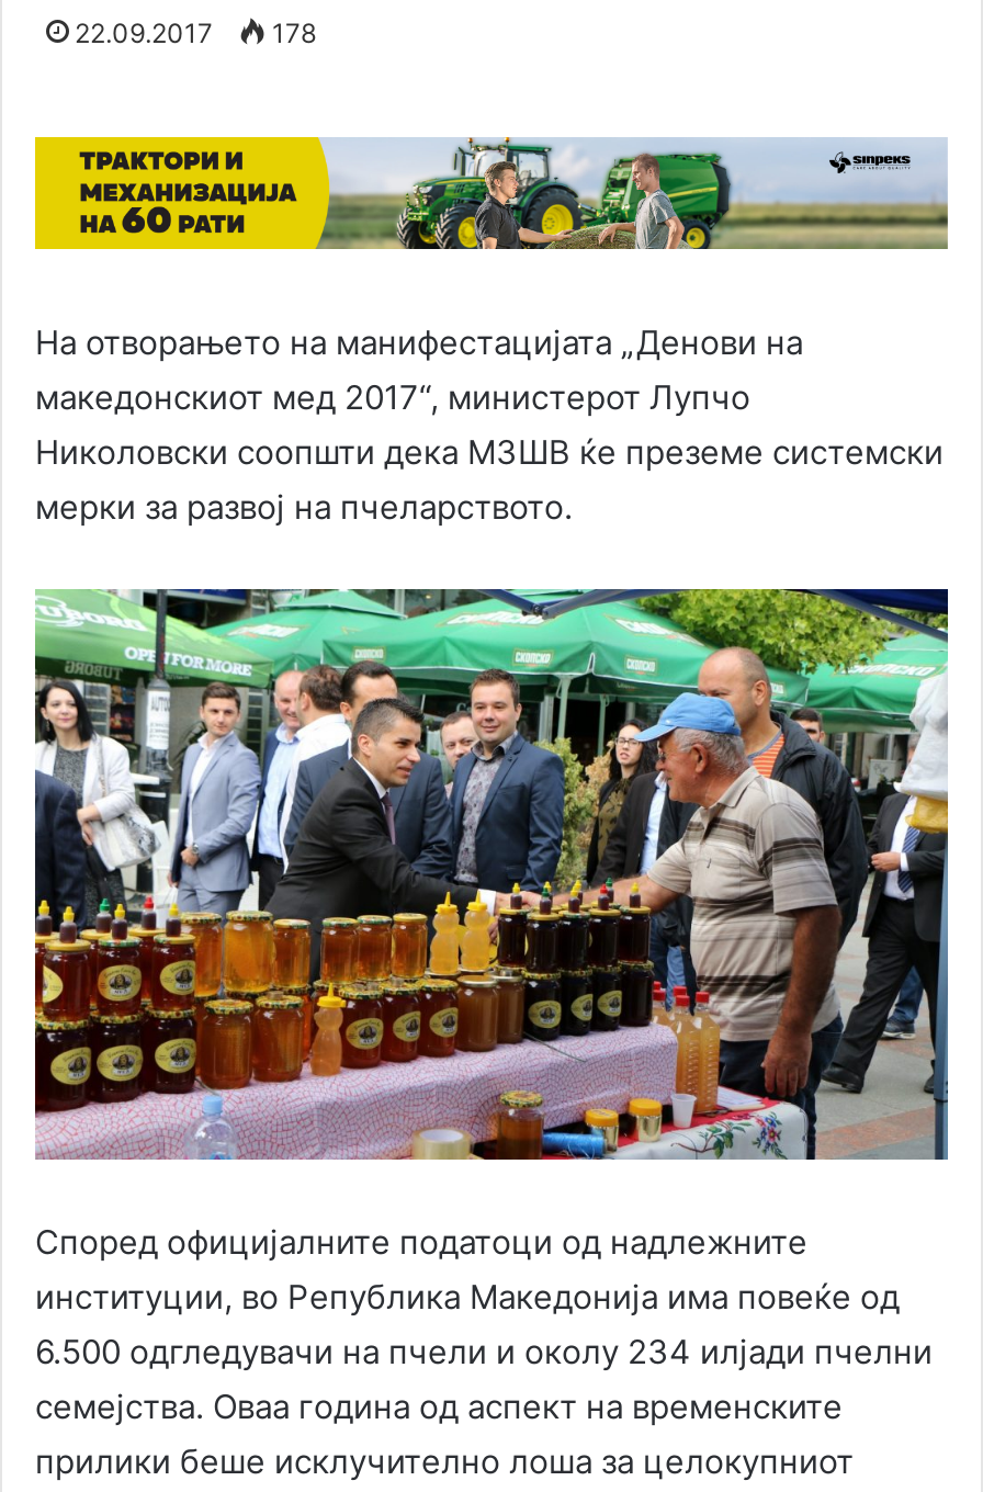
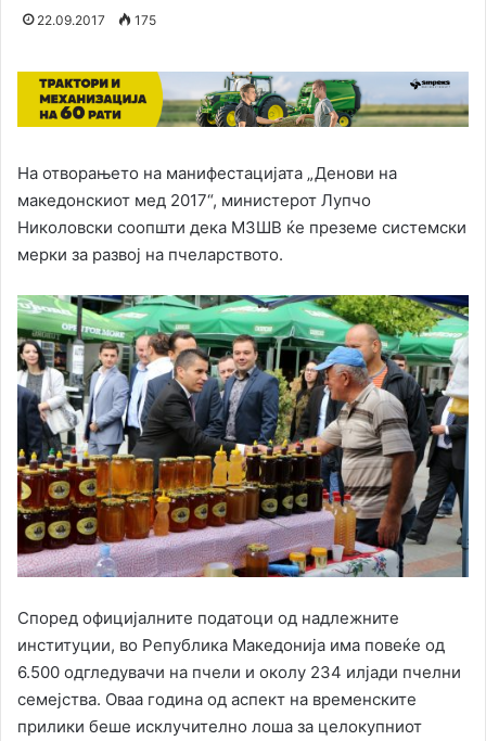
- 22.09.2017 178
+ 22.09.2017 175
